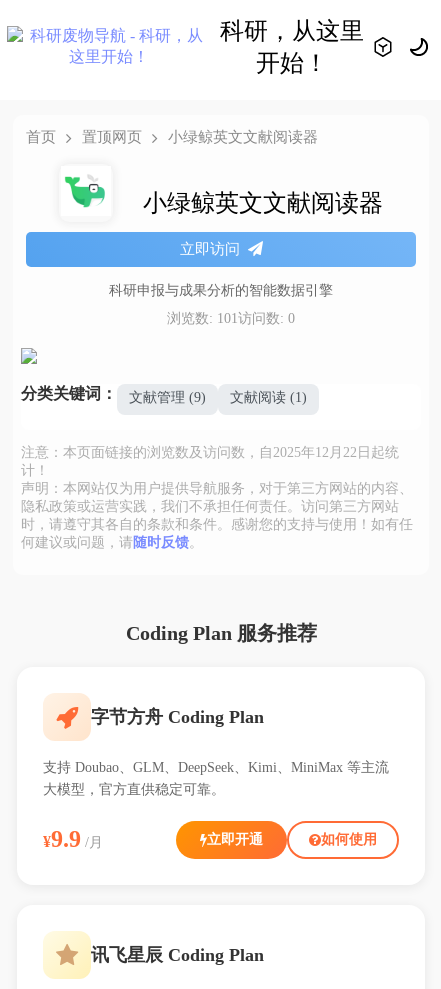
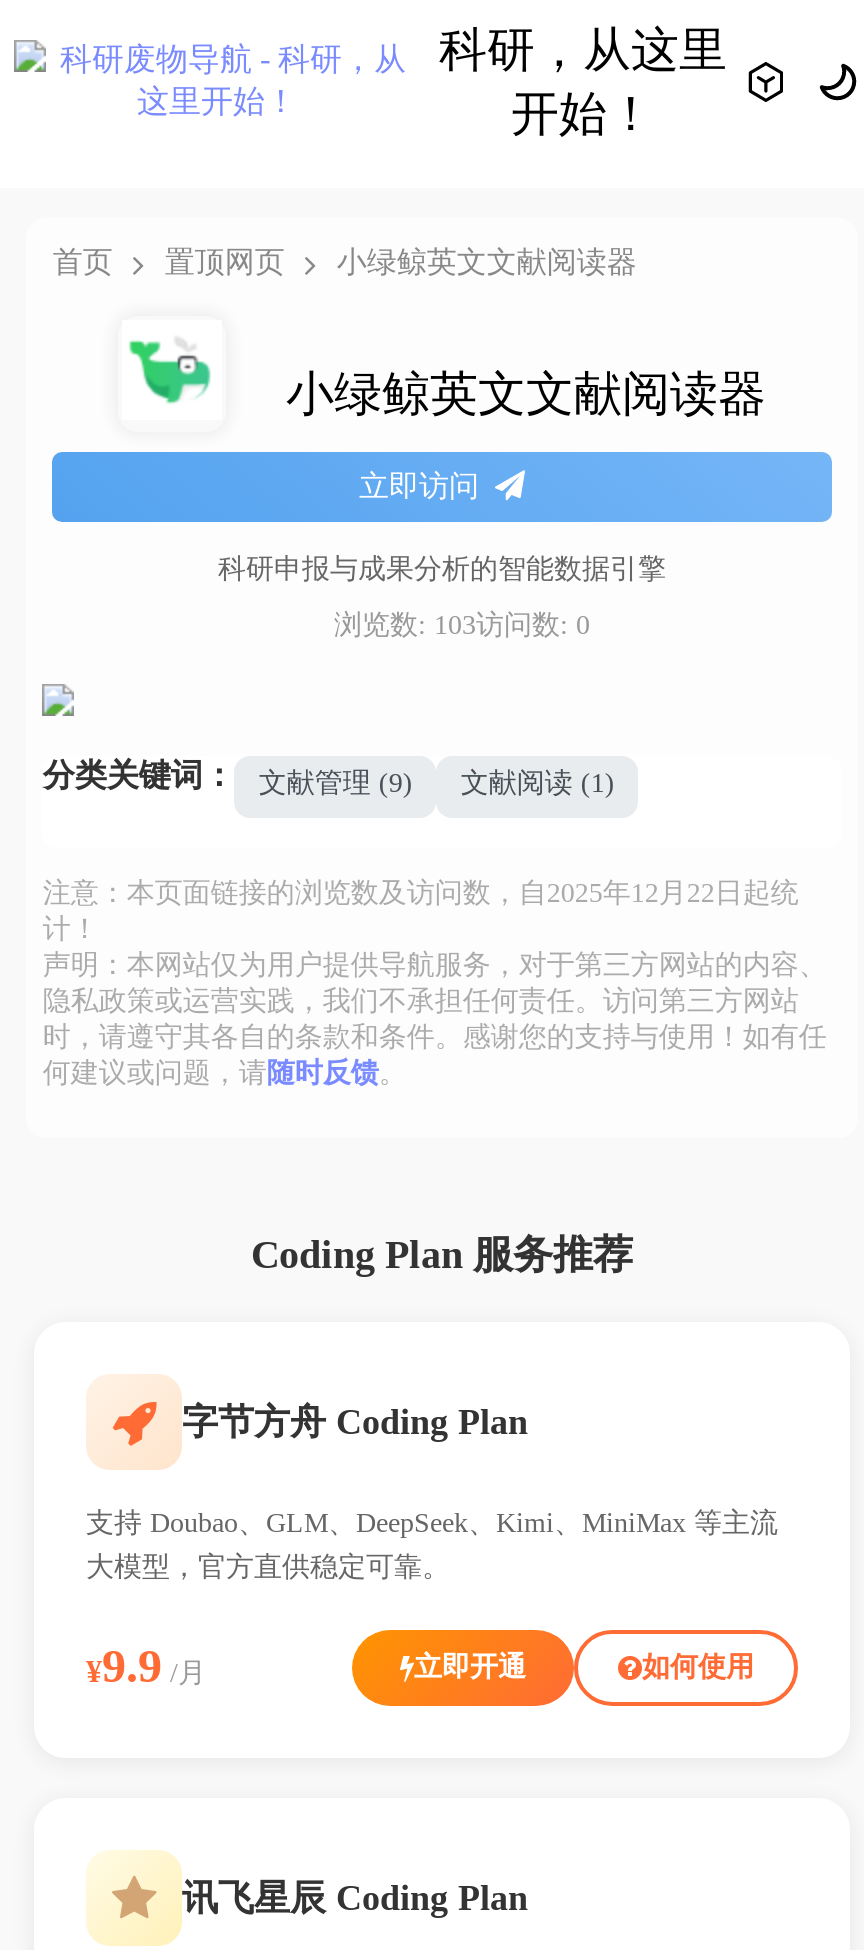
- 浏览数: 101访问数: 0
+ 浏览数: 103访问数: 0
